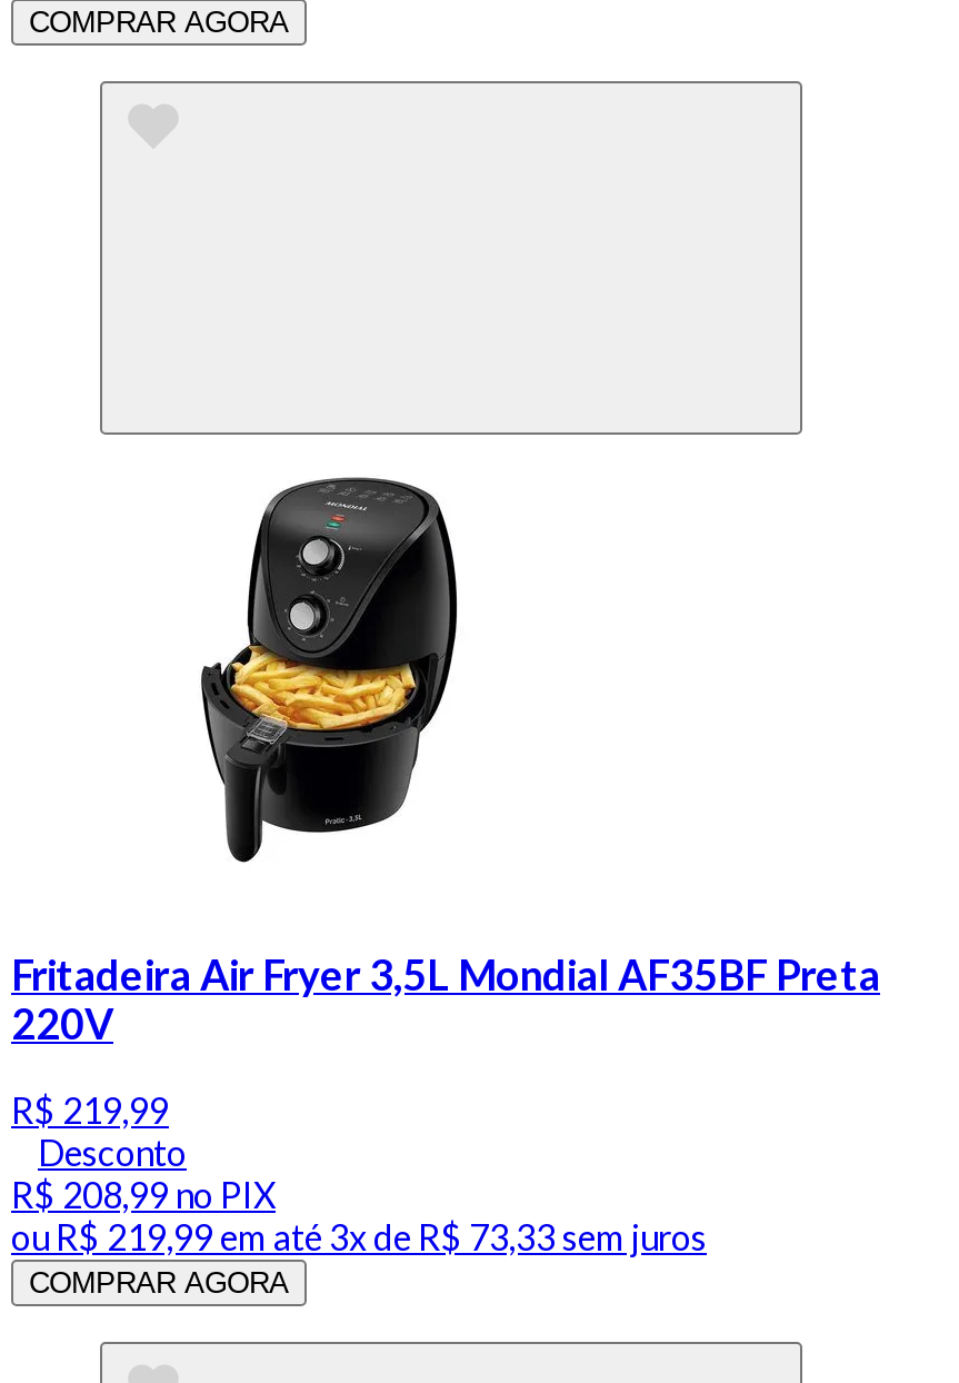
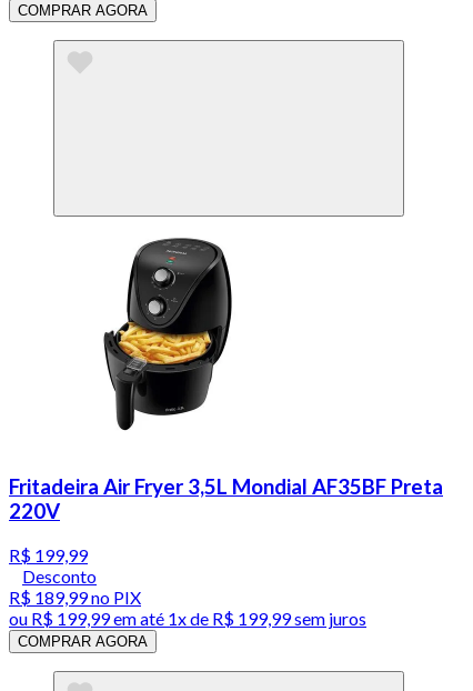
- R$ 219,99
+ R$ 199,99

- R$ 208,99 no PIX
+ R$ 189,99 no PIX

- ou R$ 219,99 em até 3x de R$ 73,33 sem juros
+ ou R$ 199,99 em até 1x de R$ 199,99 sem juros
